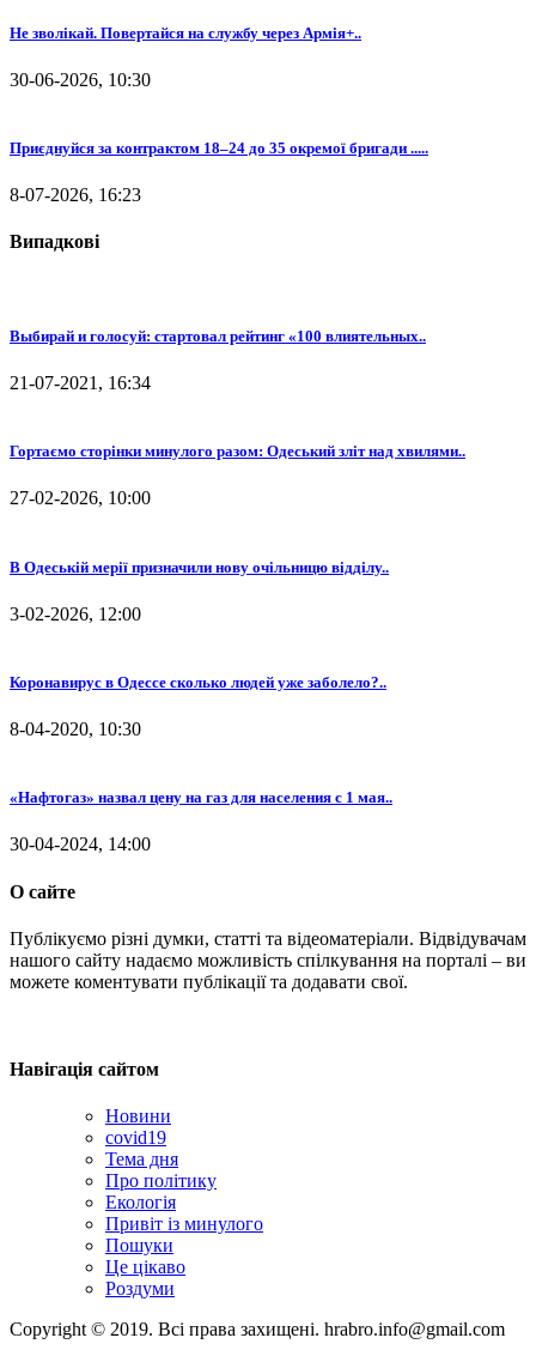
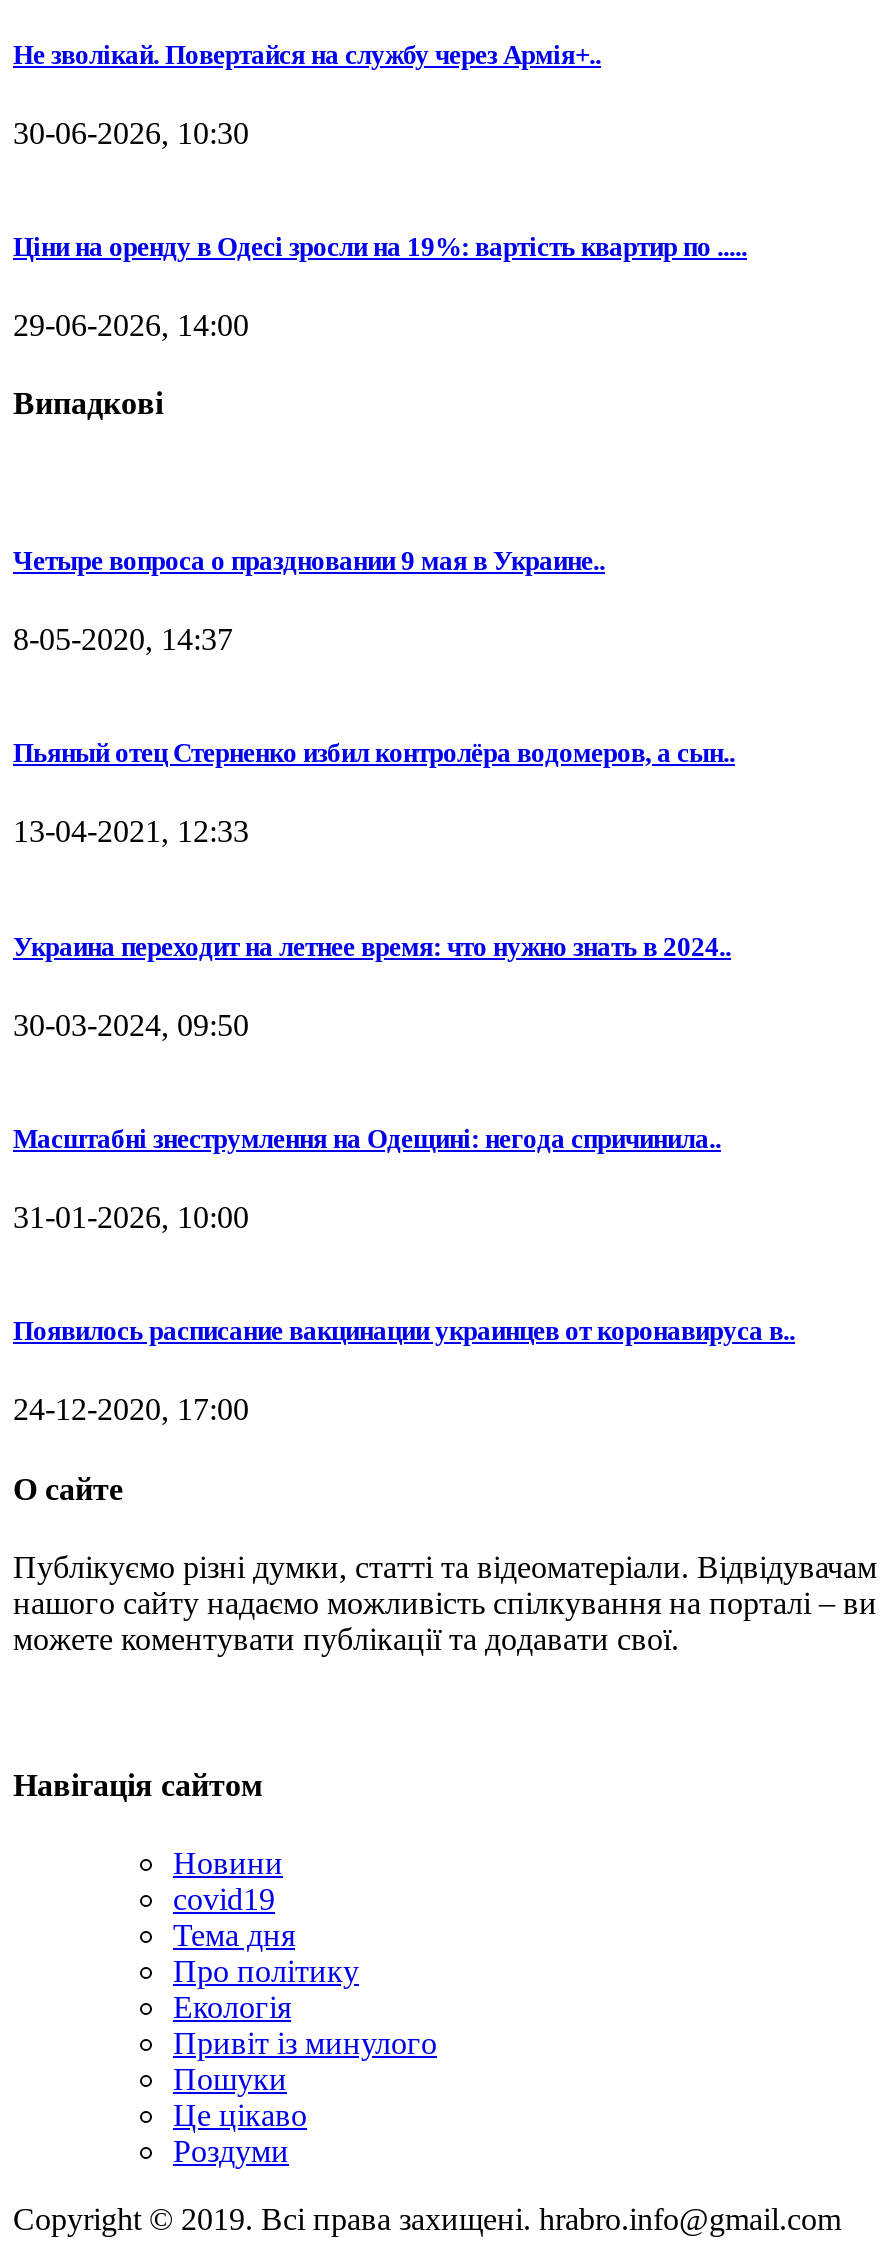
- Приєднуйся за контрактом 18–24 до 35 окремої бригади .....
+ Ціни на оренду в Одесі зросли на 19%: вартість квартир по .....

- 8-07-2026, 16:23
+ 29-06-2026, 14:00

- Выбирай и голосуй: стартовал рейтинг «100 влиятельных..
+ Четыре вопроса о праздновании 9 мая в Украине..

- 21-07-2021, 16:34
+ 8-05-2020, 14:37

- Гортаємо сторінки минулого разом: Одеський зліт над хвилями..
+ Пьяный отец Стерненко избил контролёра водомеров, а сын..

- 27-02-2026, 10:00
+ 13-04-2021, 12:33

- В Одеській мерії призначили нову очільницю відділу..
+ Украина переходит на летнее время: что нужно знать в 2024..

- 3-02-2026, 12:00
+ 30-03-2024, 09:50

- Коронавирус в Одессе сколько людей уже заболело?..
+ Масштабні знеструмлення на Одещині: негода спричинила..

- 8-04-2020, 10:30
+ 31-01-2026, 10:00

- «Нафтогаз» назвал цену на газ для населения с 1 мая..
+ Появилось расписание вакцинации украинцев от коронавируса в..

- 30-04-2024, 14:00
+ 24-12-2020, 17:00
